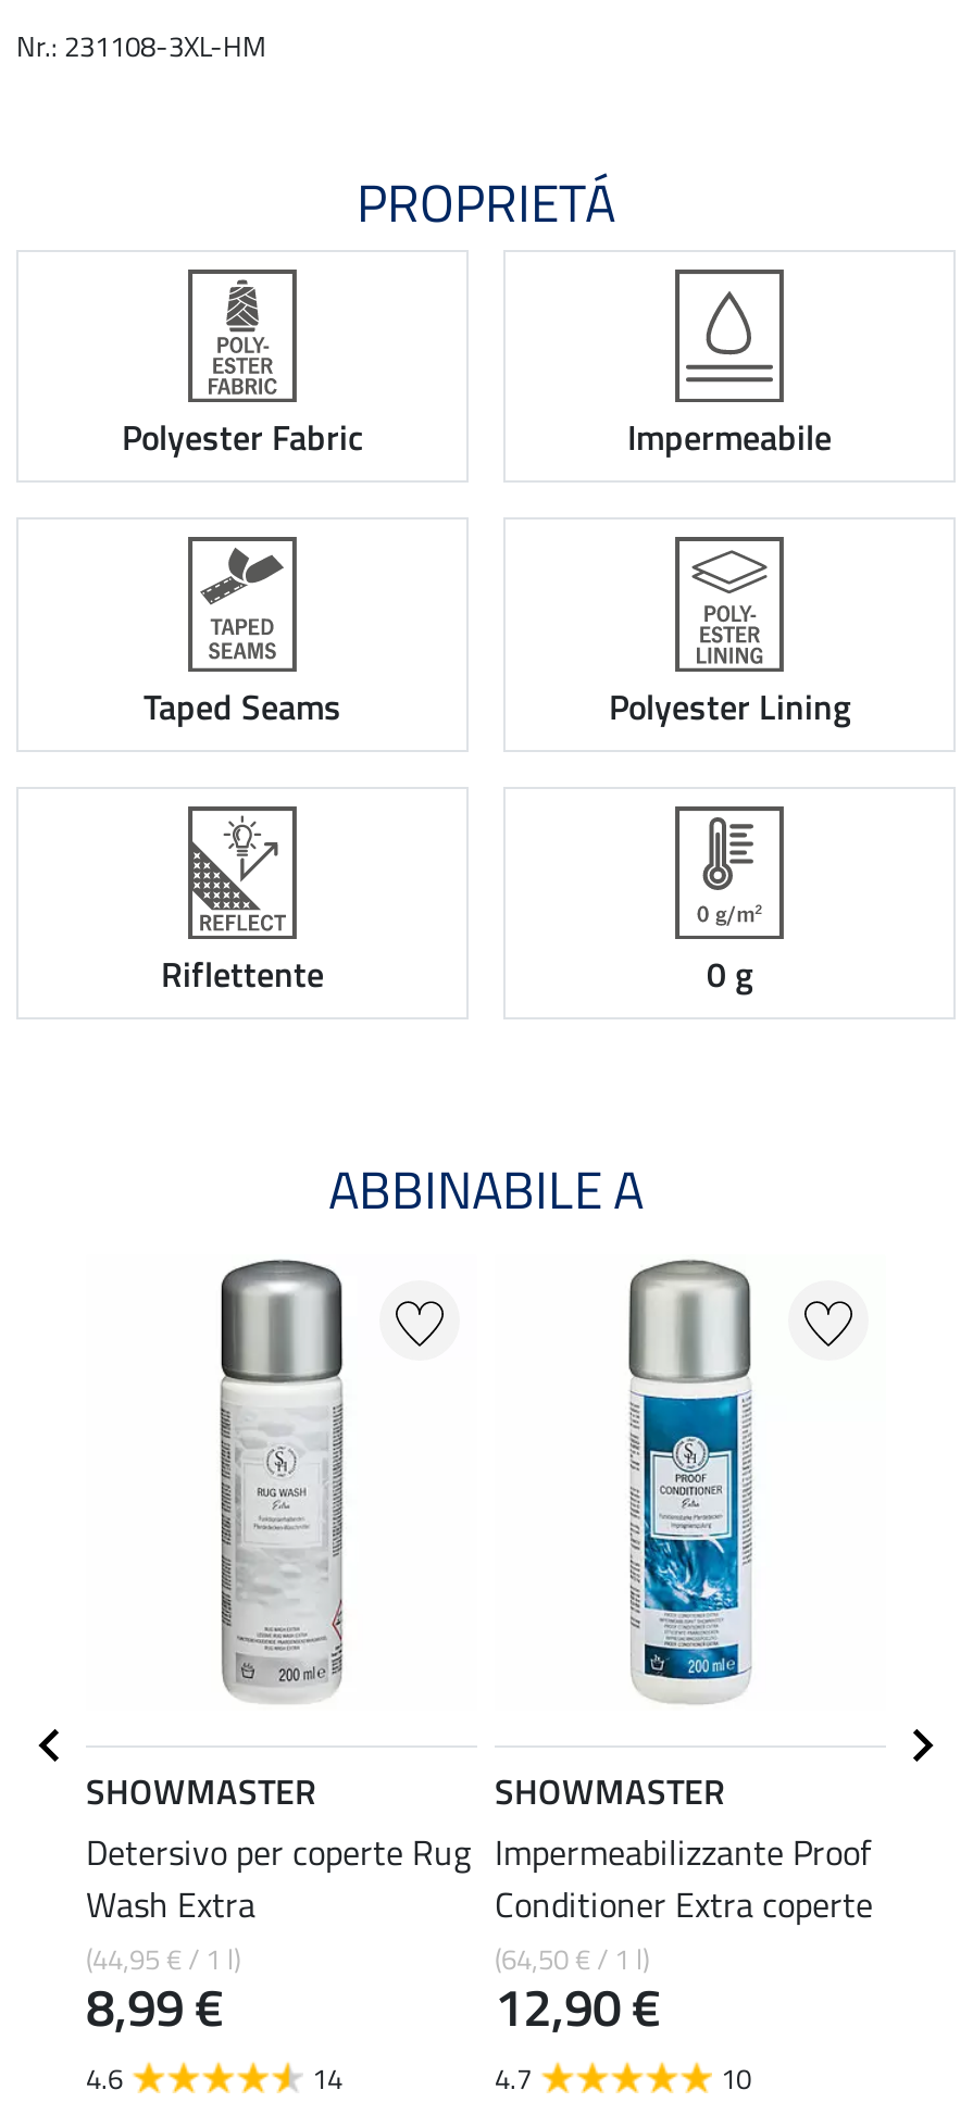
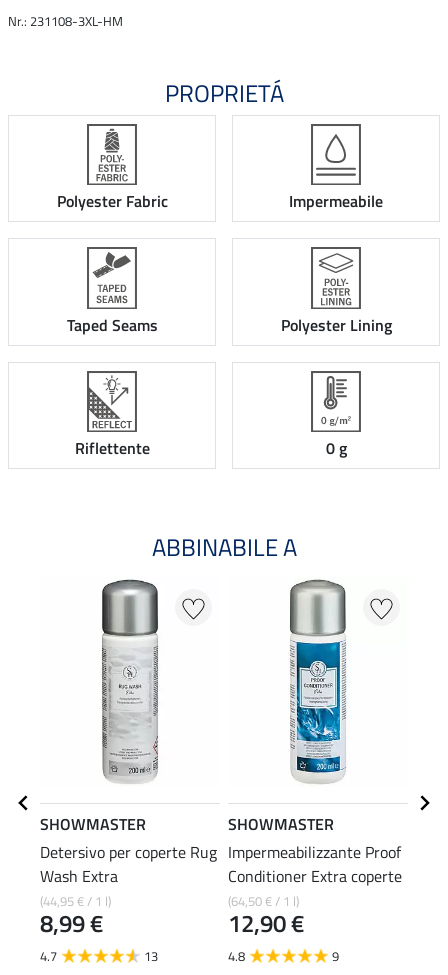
- 4.6
+ 4.7

- 14
+ 13

- 4.7
+ 4.8

- 10
+ 9
